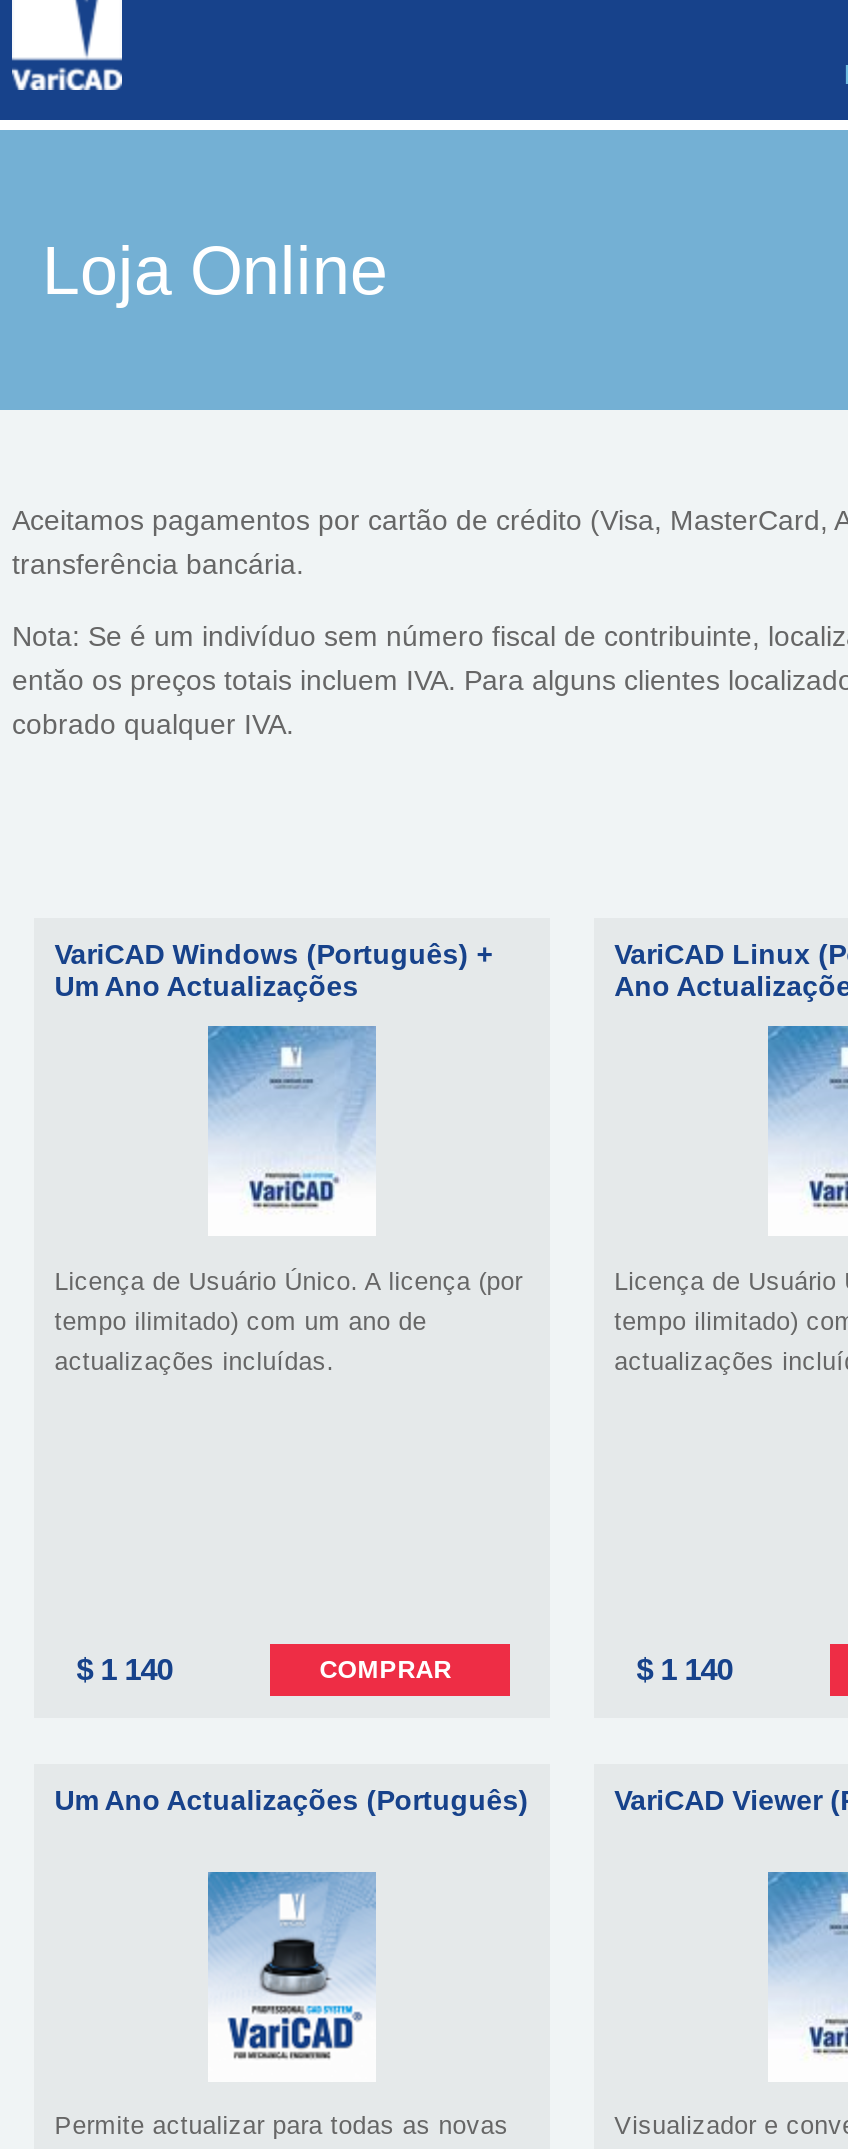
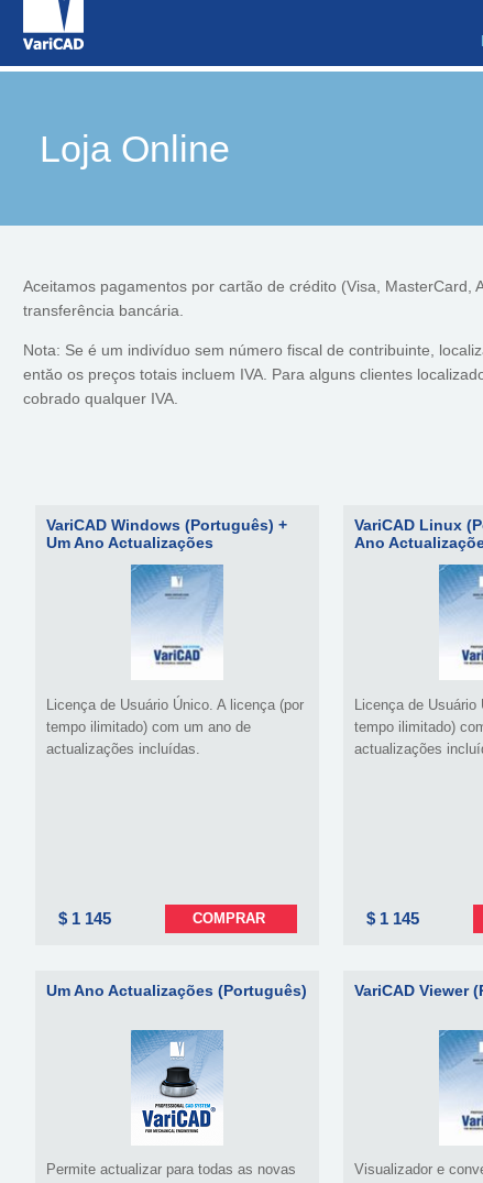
- $ 1 140
+ $ 1 145

- $ 1 140
+ $ 1 145
